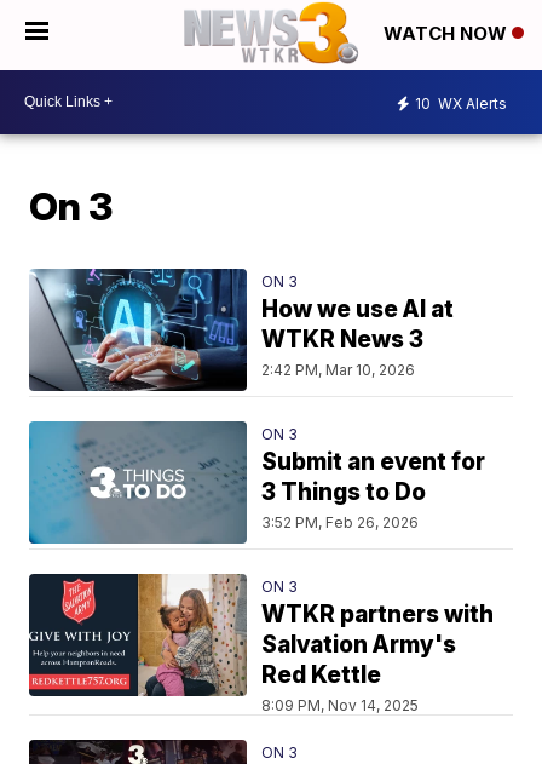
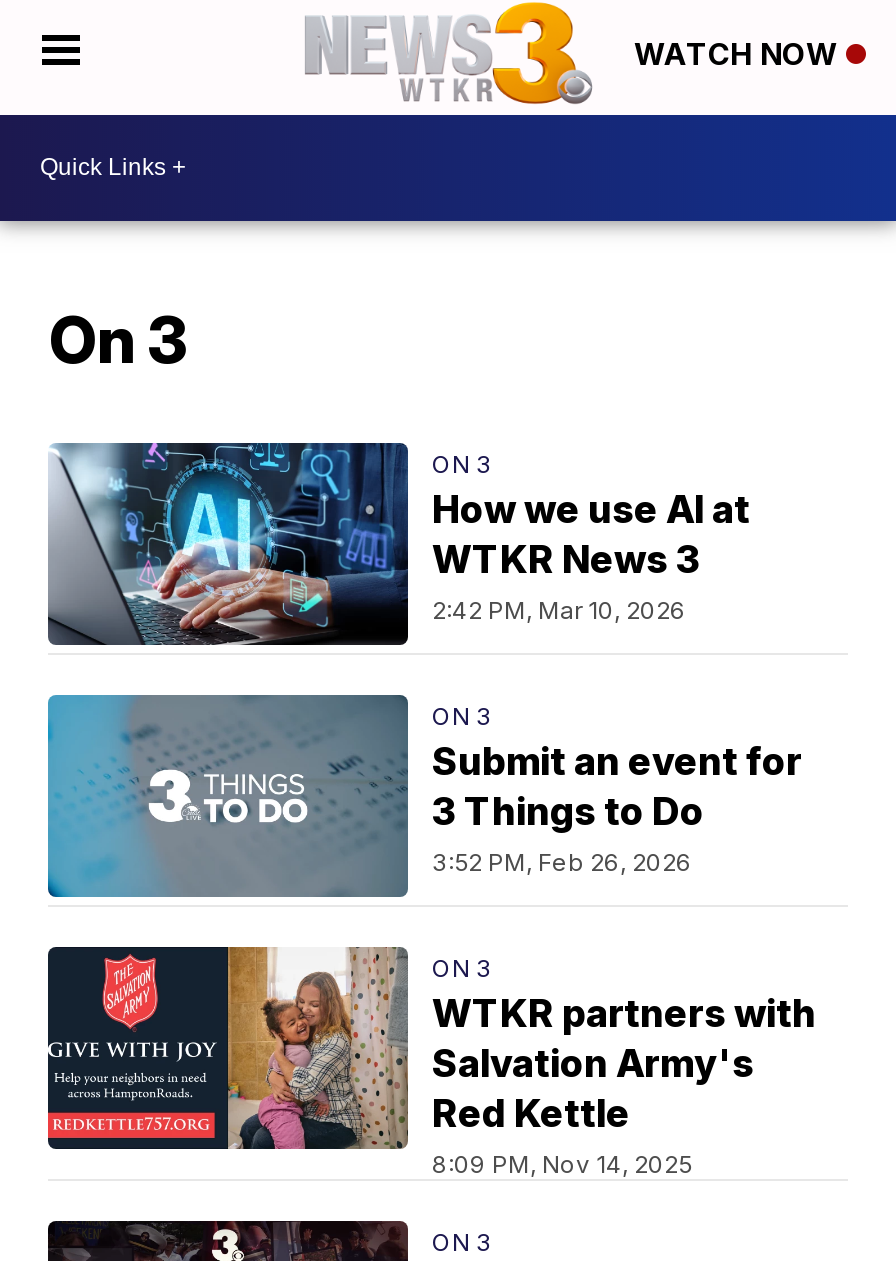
- 10 WX Alerts
